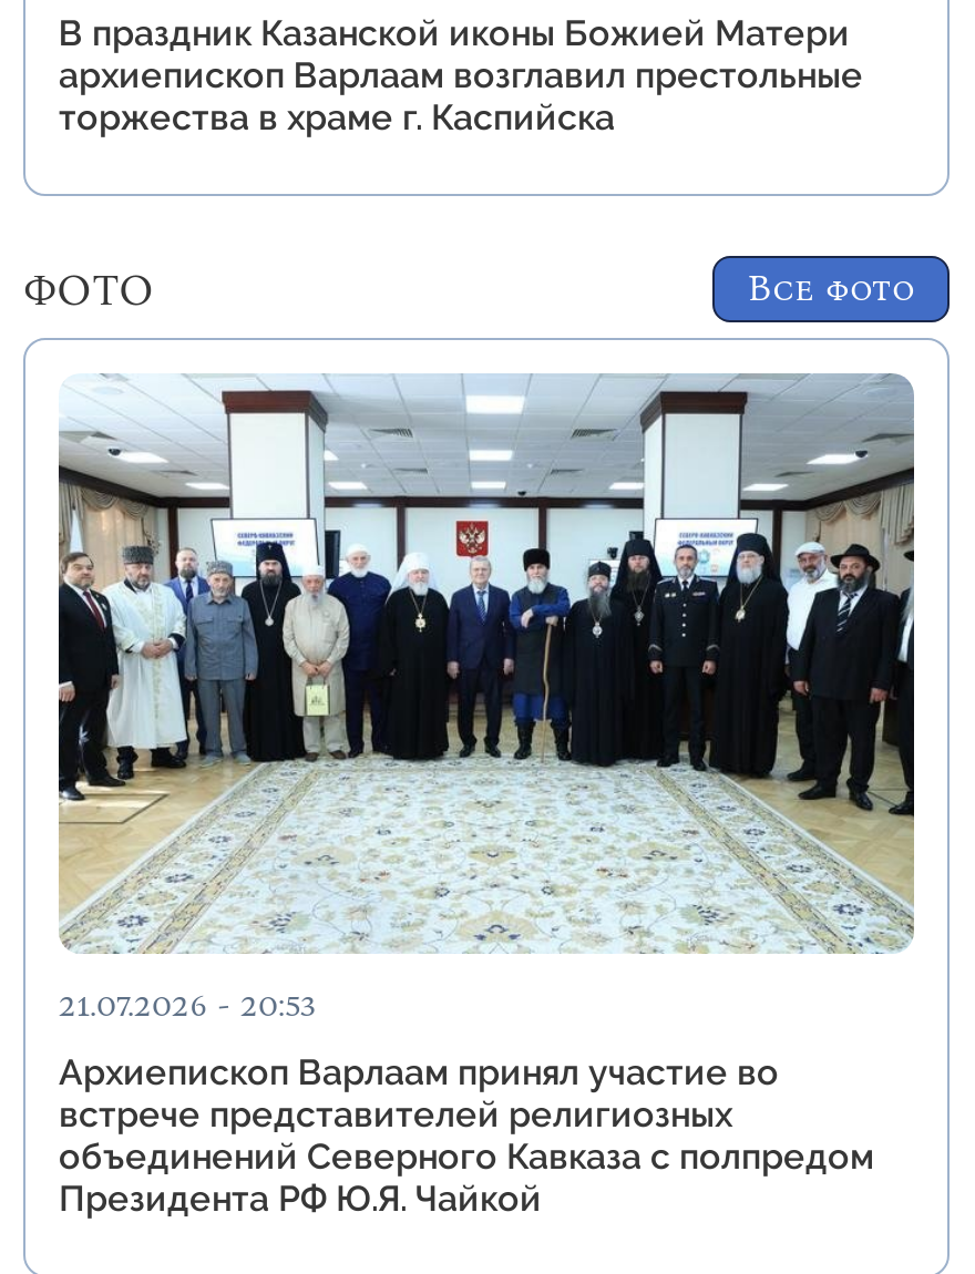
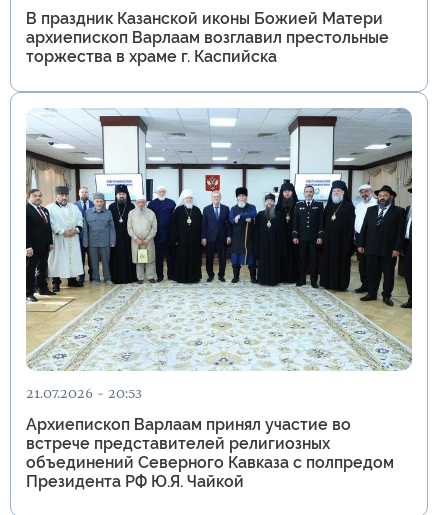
- ФОТО
- Все фото
